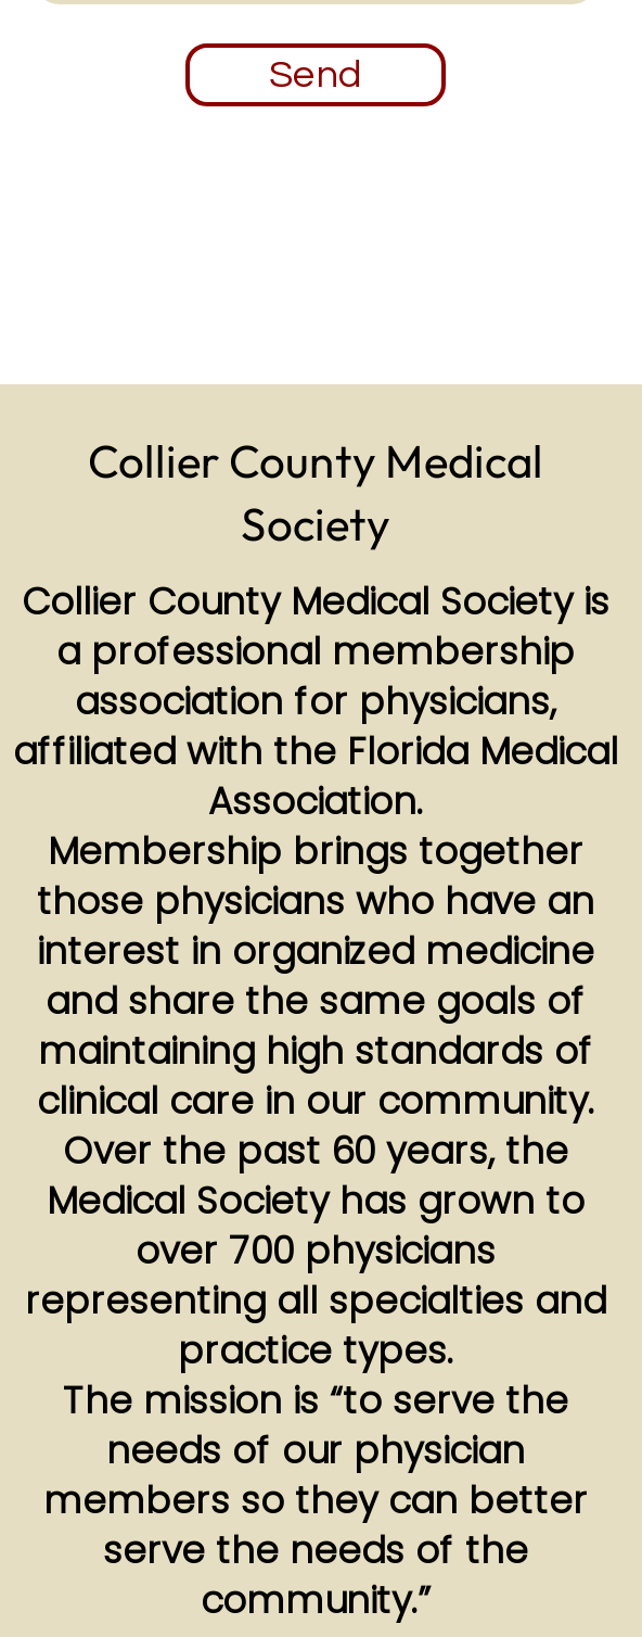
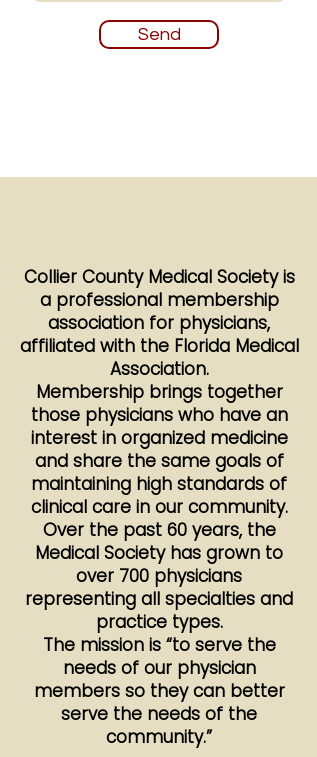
- Collier County Medical
- Society
